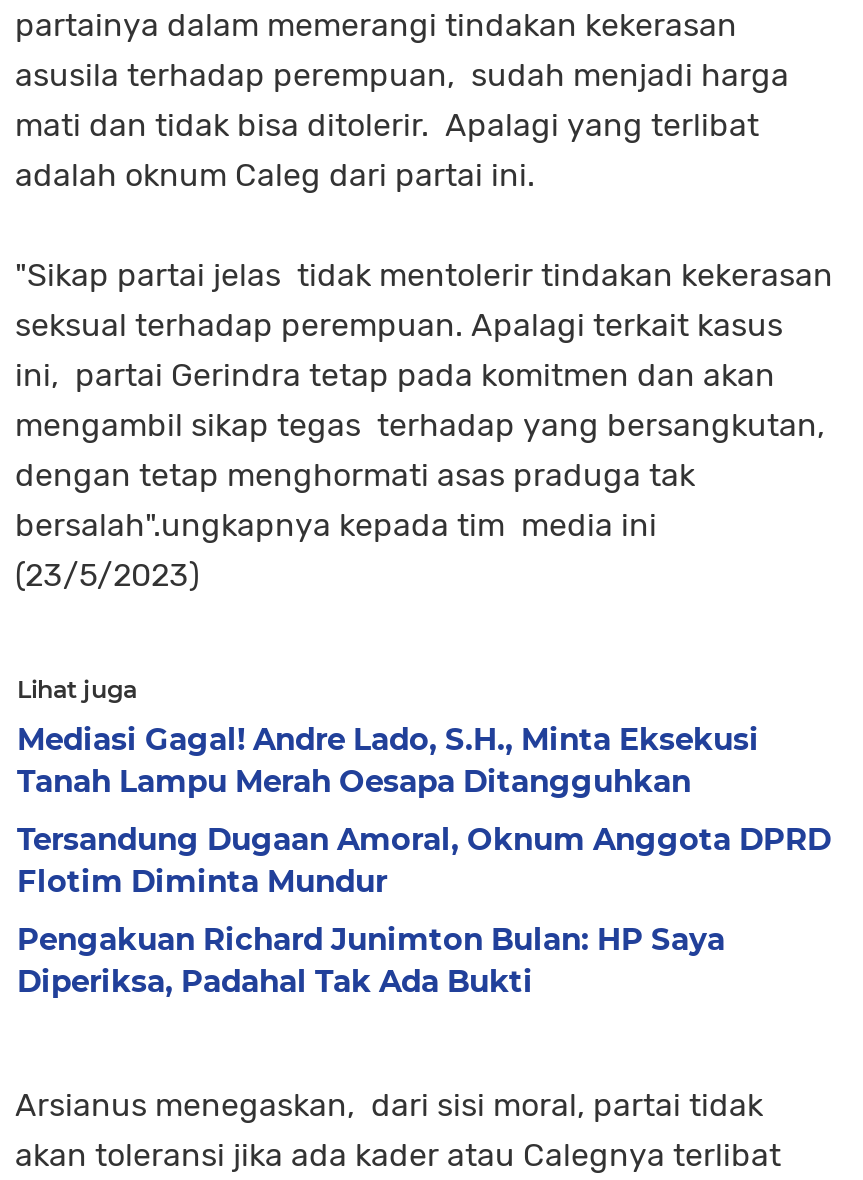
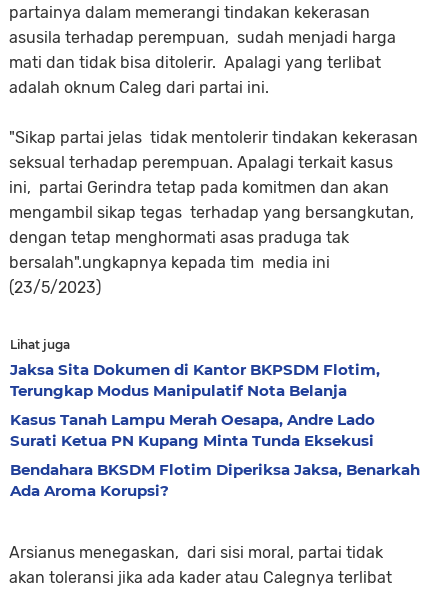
- Mediasi Gagal! Andre Lado, S.H., Minta Eksekusi
- Tanah Lampu Merah Oesapa Ditangguhkan
+ Jaksa Sita Dokumen di Kantor BKPSDM Flotim,
+ Terungkap Modus Manipulatif Nota Belanja

- Tersandung Dugaan Amoral, Oknum Anggota DPRD
- Flotim Diminta Mundur
+ Kasus Tanah Lampu Merah Oesapa, Andre Lado
+ Surati Ketua PN Kupang Minta Tunda Eksekusi

- Pengakuan Richard Junimton Bulan: HP Saya
- Diperiksa, Padahal Tak Ada Bukti
+ Bendahara BKSDM Flotim Diperiksa Jaksa, Benarkah
+ Ada Aroma Korupsi?
